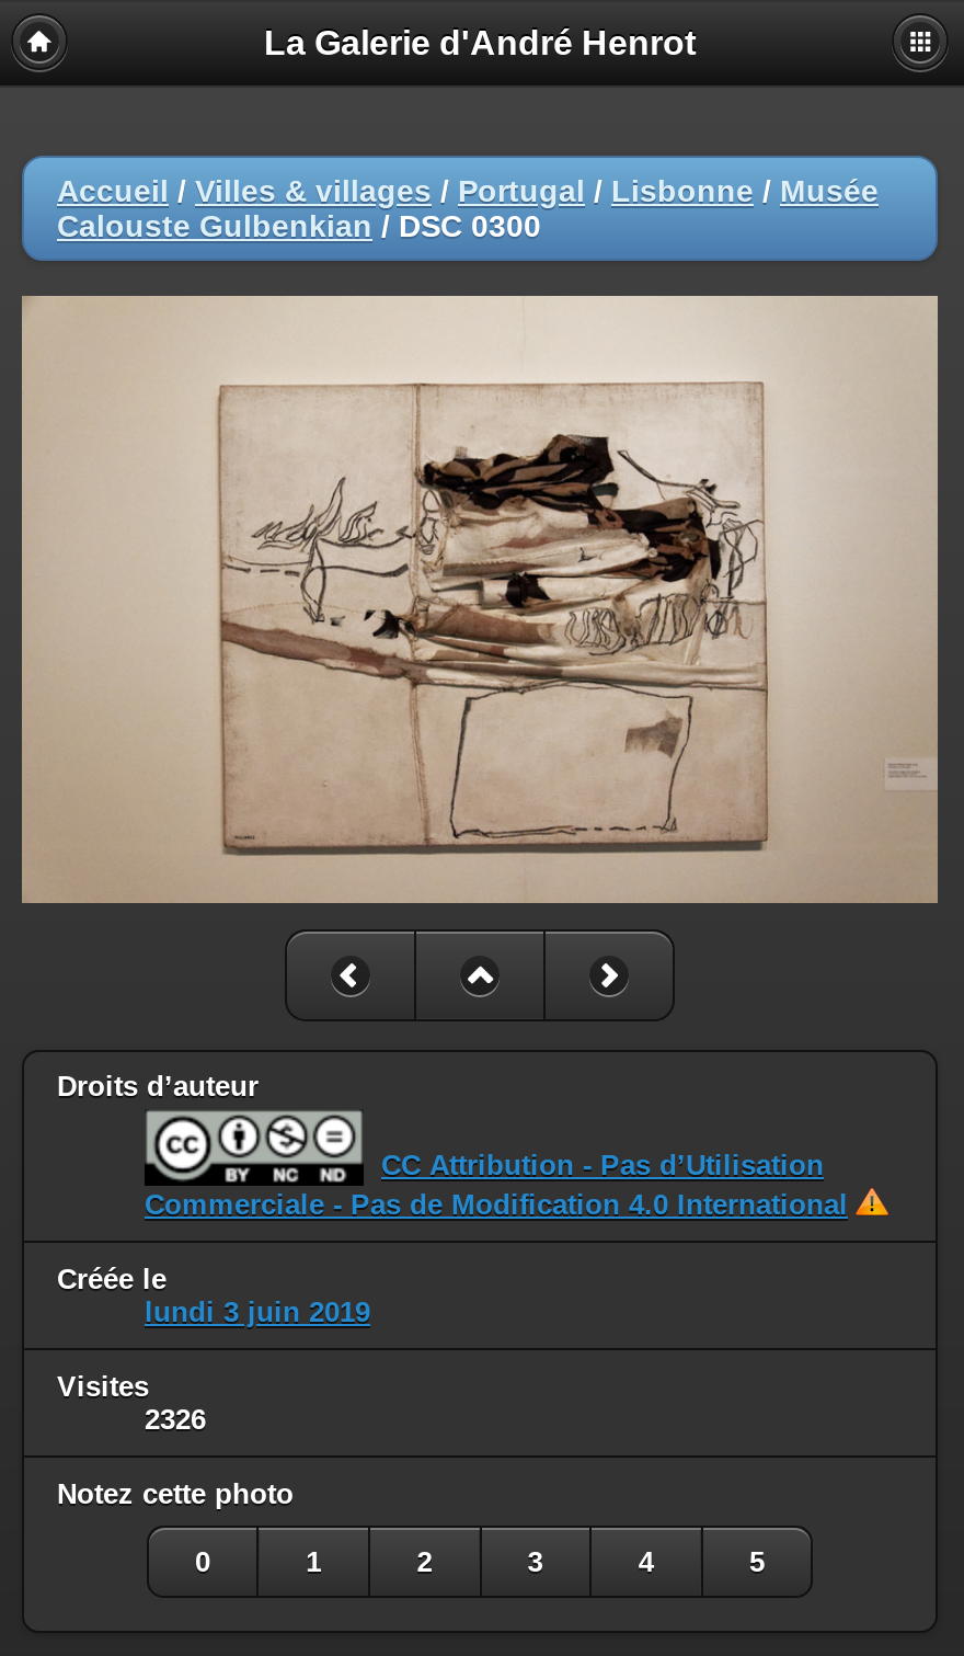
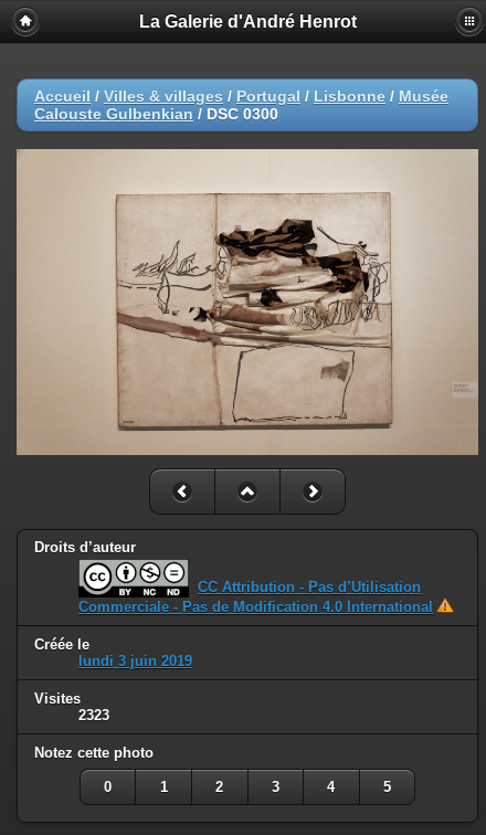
- 2326
+ 2323
